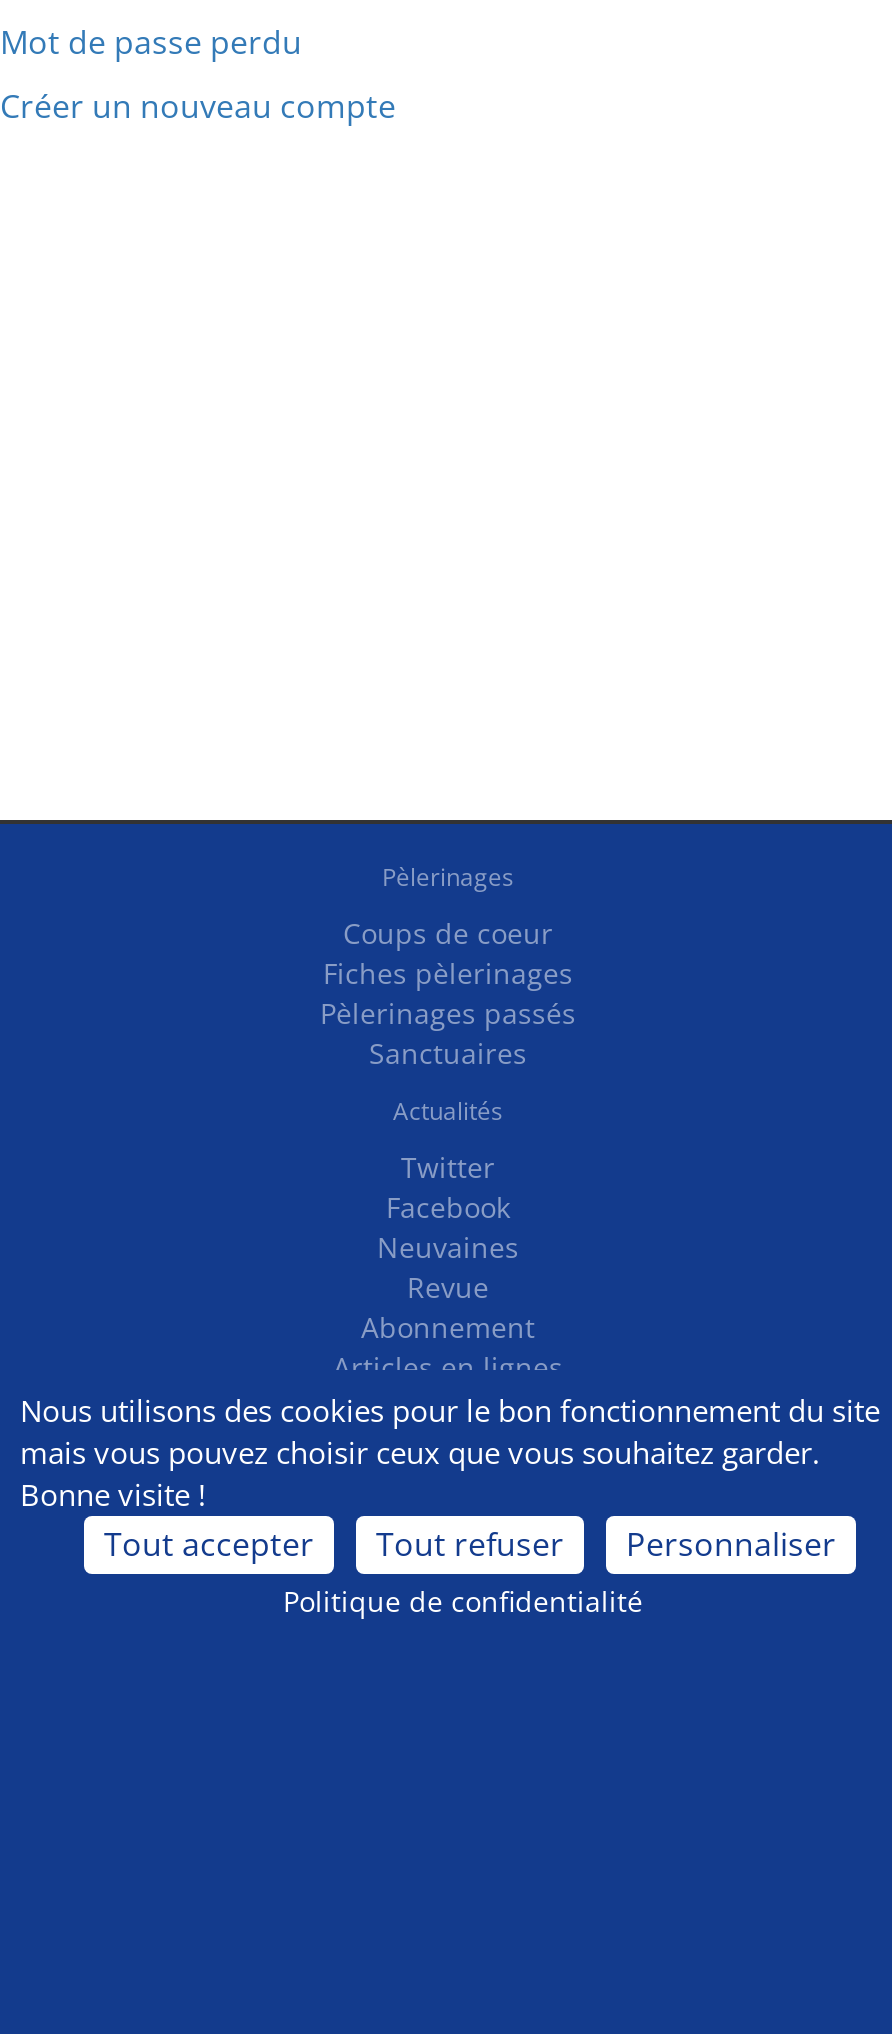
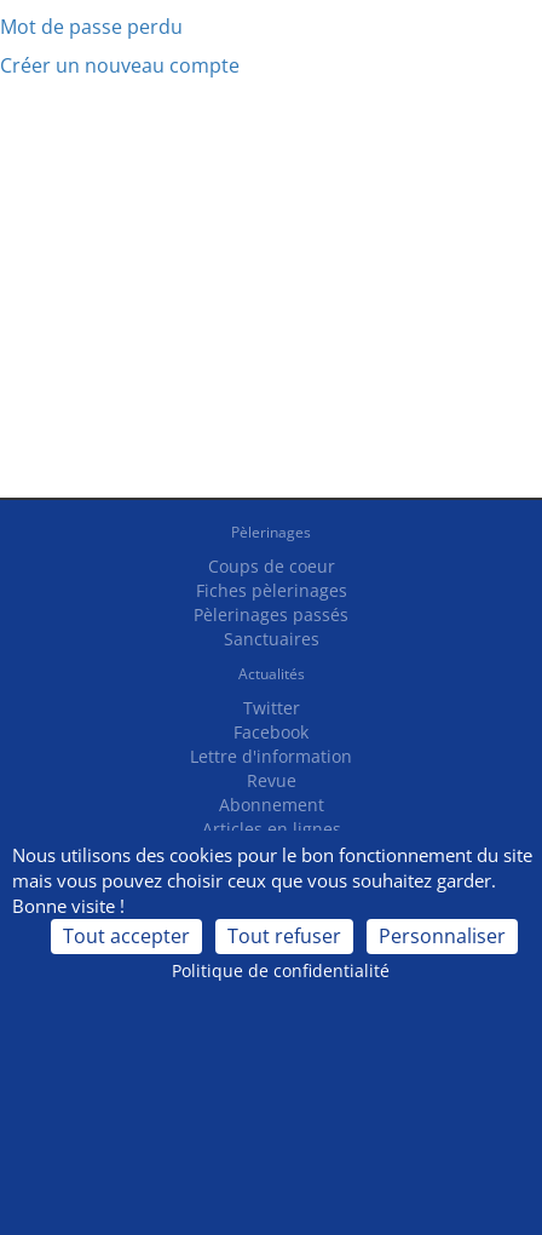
- Neuvaines
+ Lettre d'information
